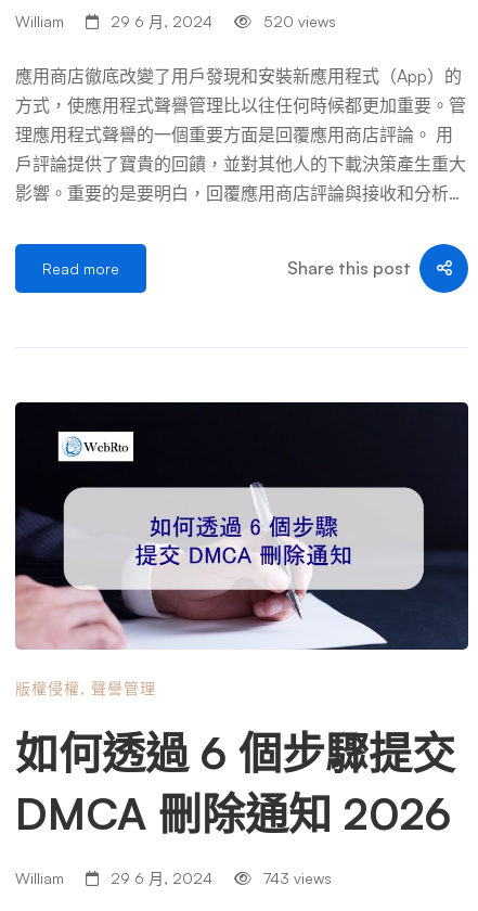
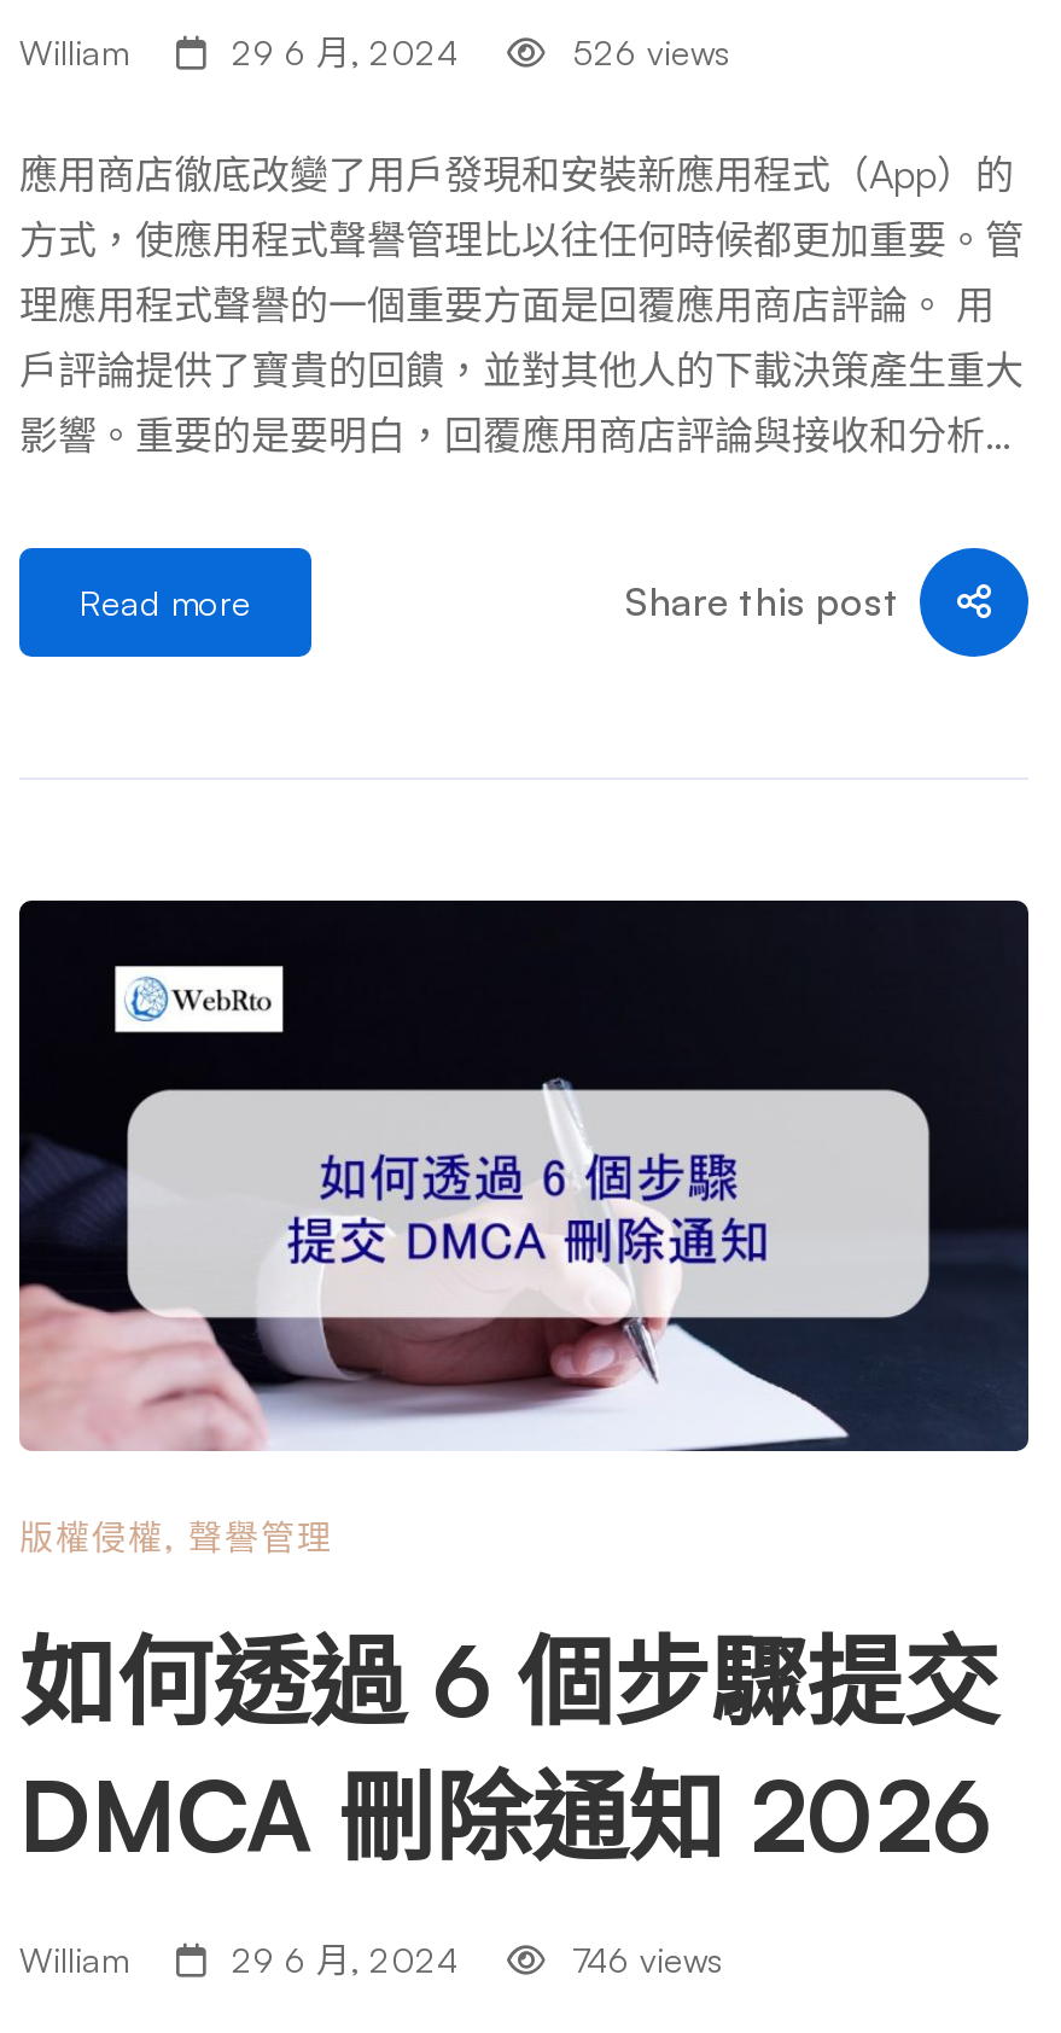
- 520 views
+ 526 views

- 743 views
+ 746 views
